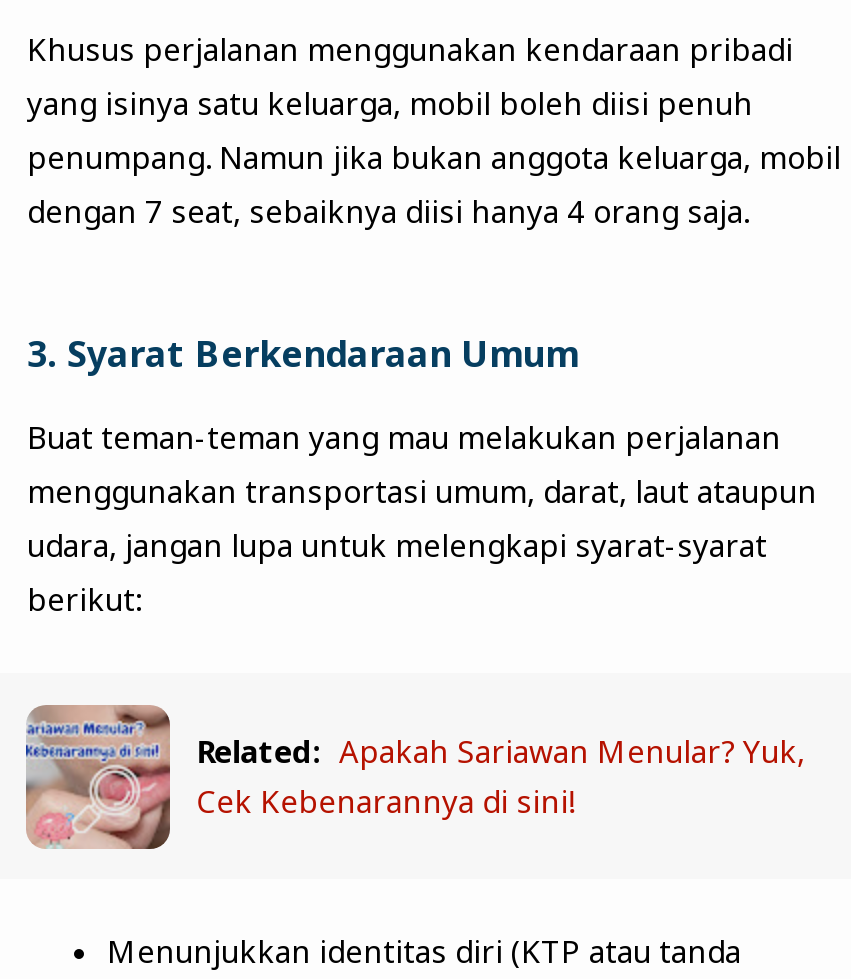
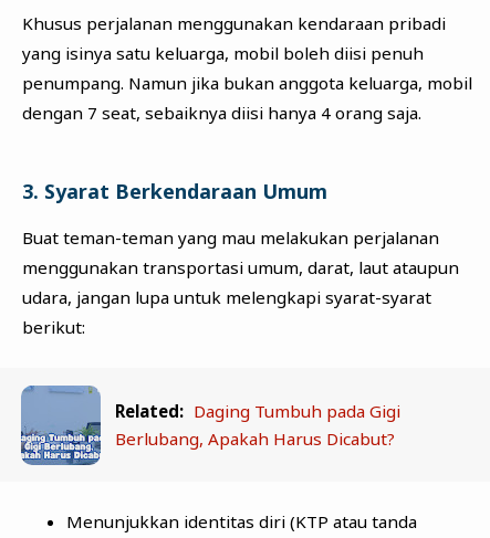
- [image]
- Related: Apakah Sariawan Menular? Yuk,
- Cek Kebenarannya di sini!
+ [image]
+ Related: Daging Tumbuh pada Gigi
+ Berlubang, Apakah Harus Dicabut?
